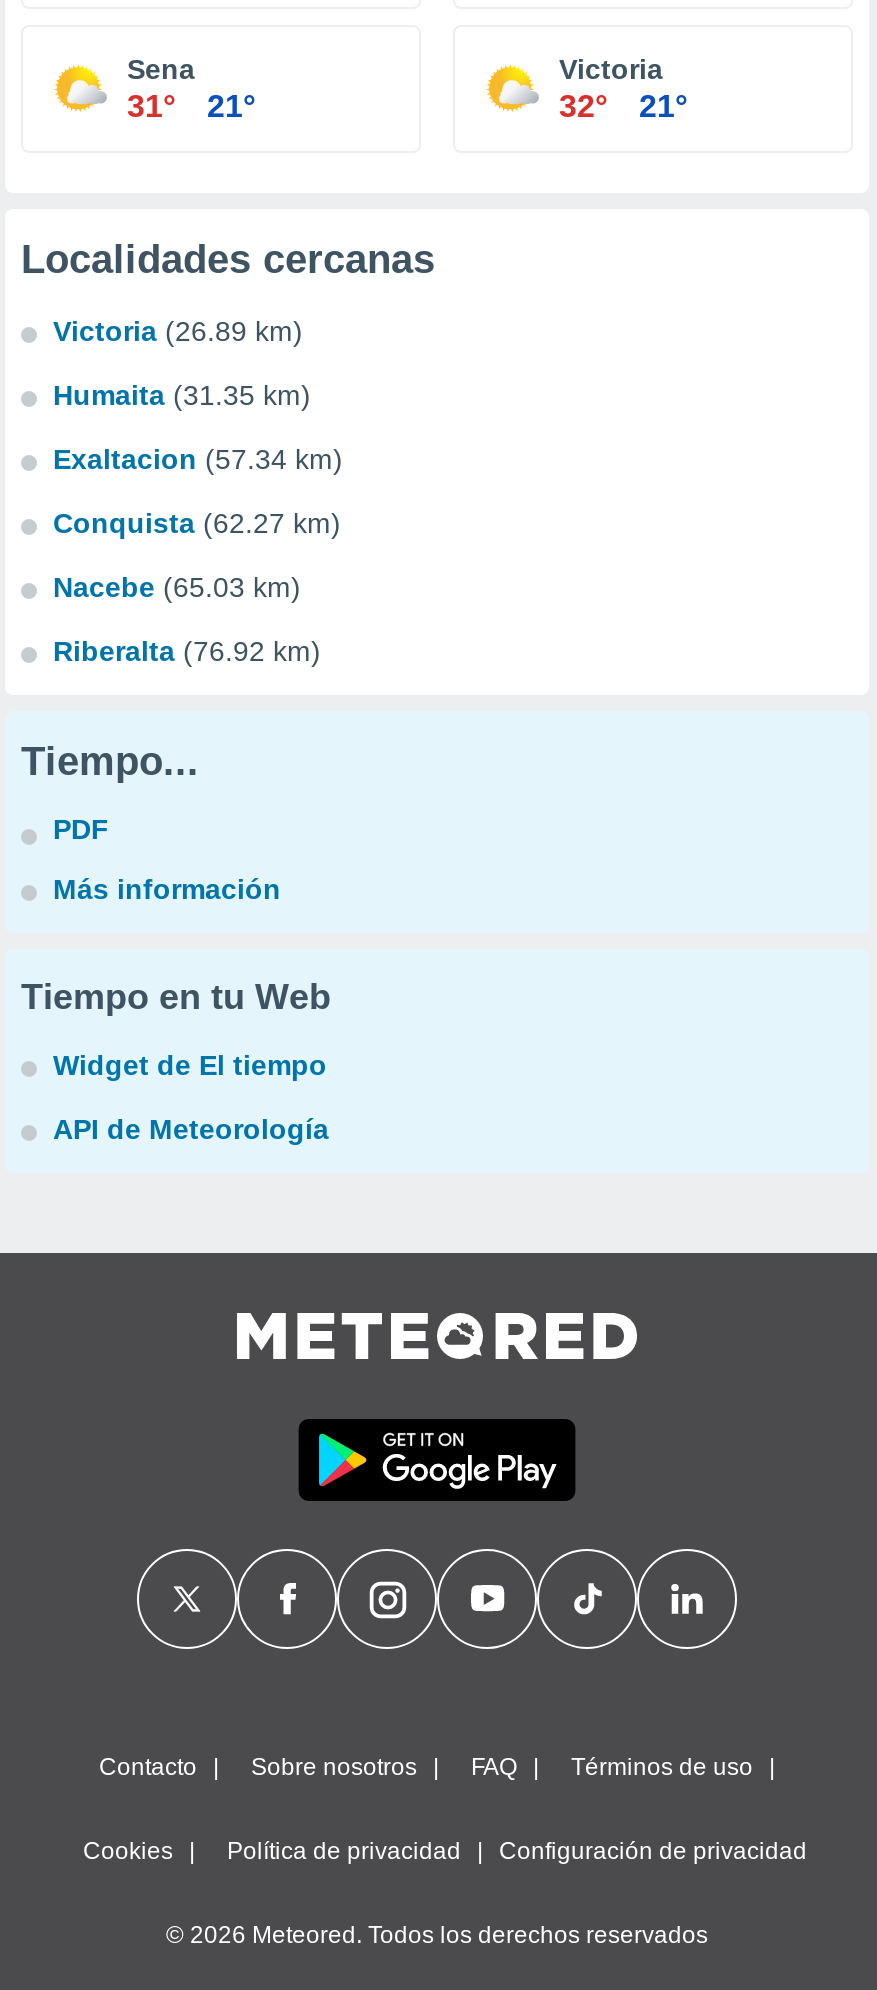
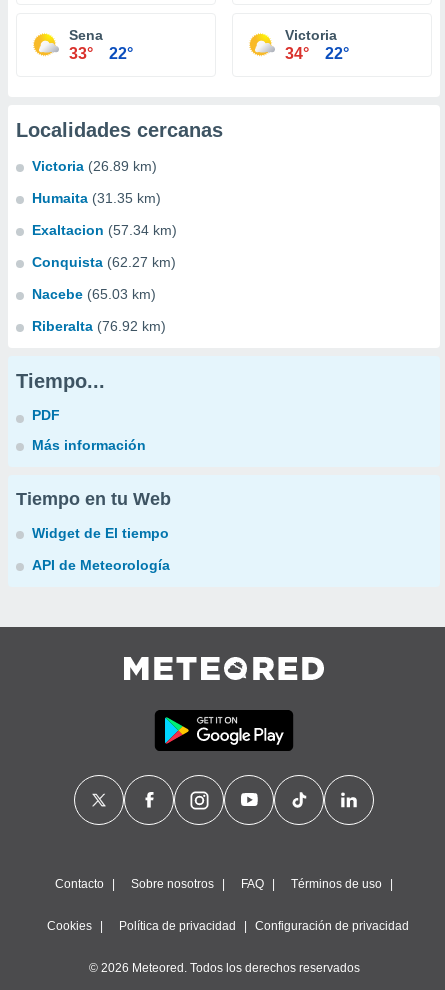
- 31°
+ 33°

- 21°
+ 22°

- 32°
+ 34°

- 21°
+ 22°
